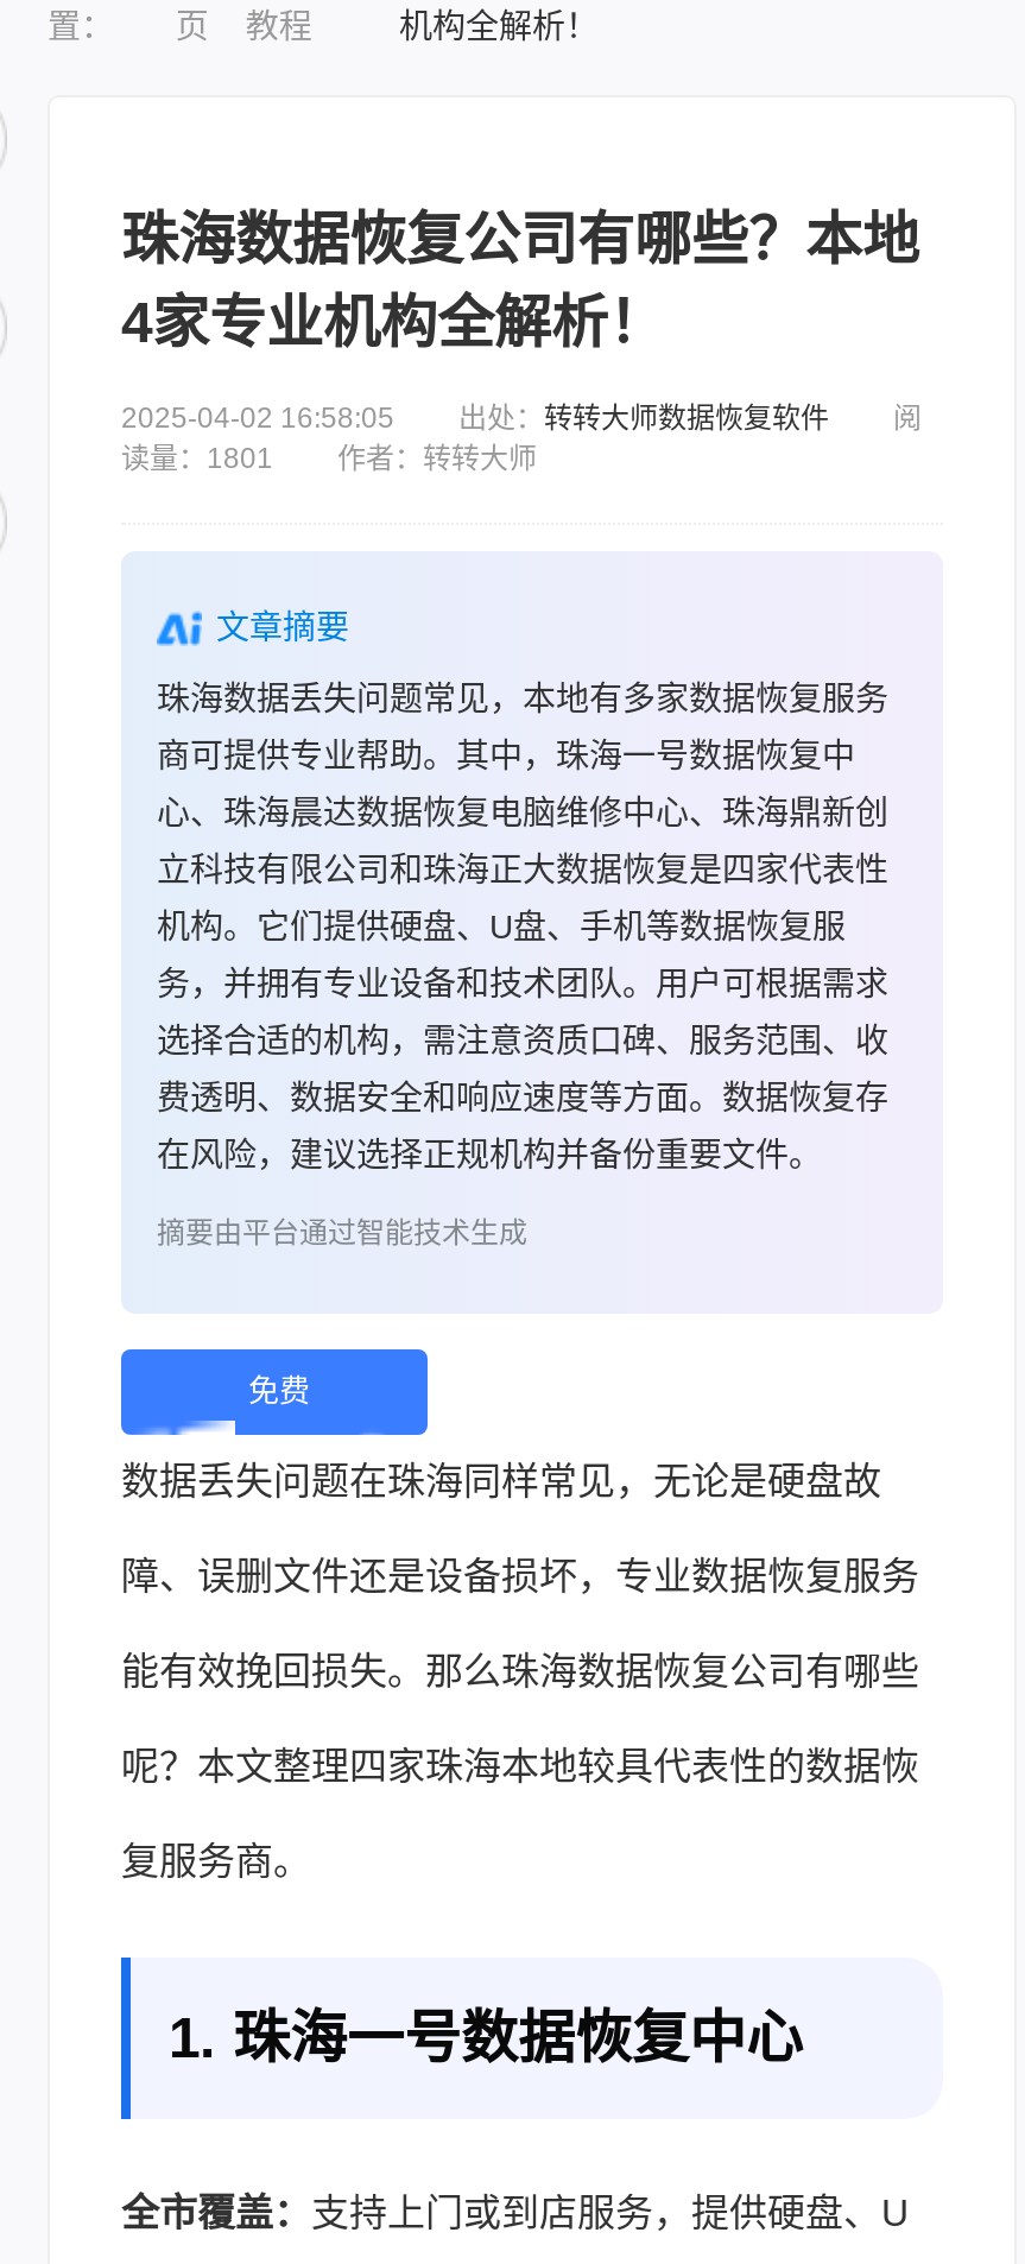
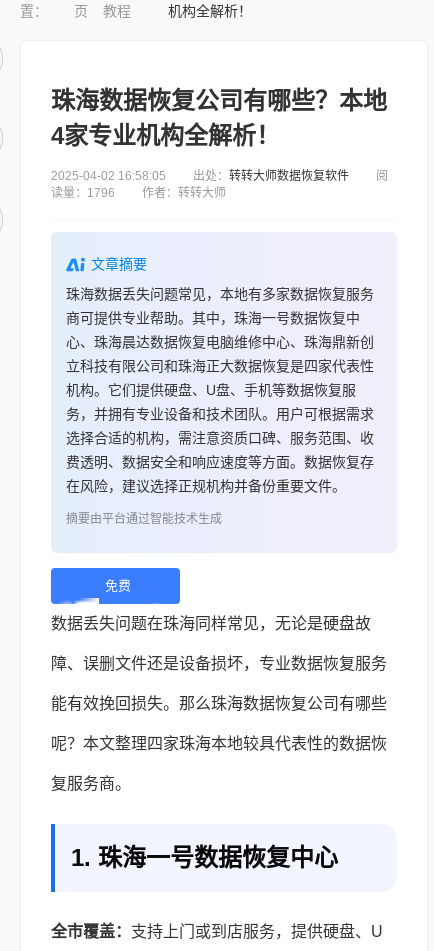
- 读量：1801 作者：转转大师
+ 读量：1796 作者：转转大师
